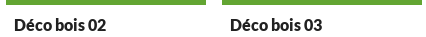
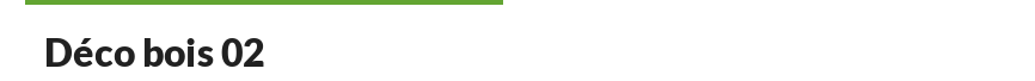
- Déco bois 03
